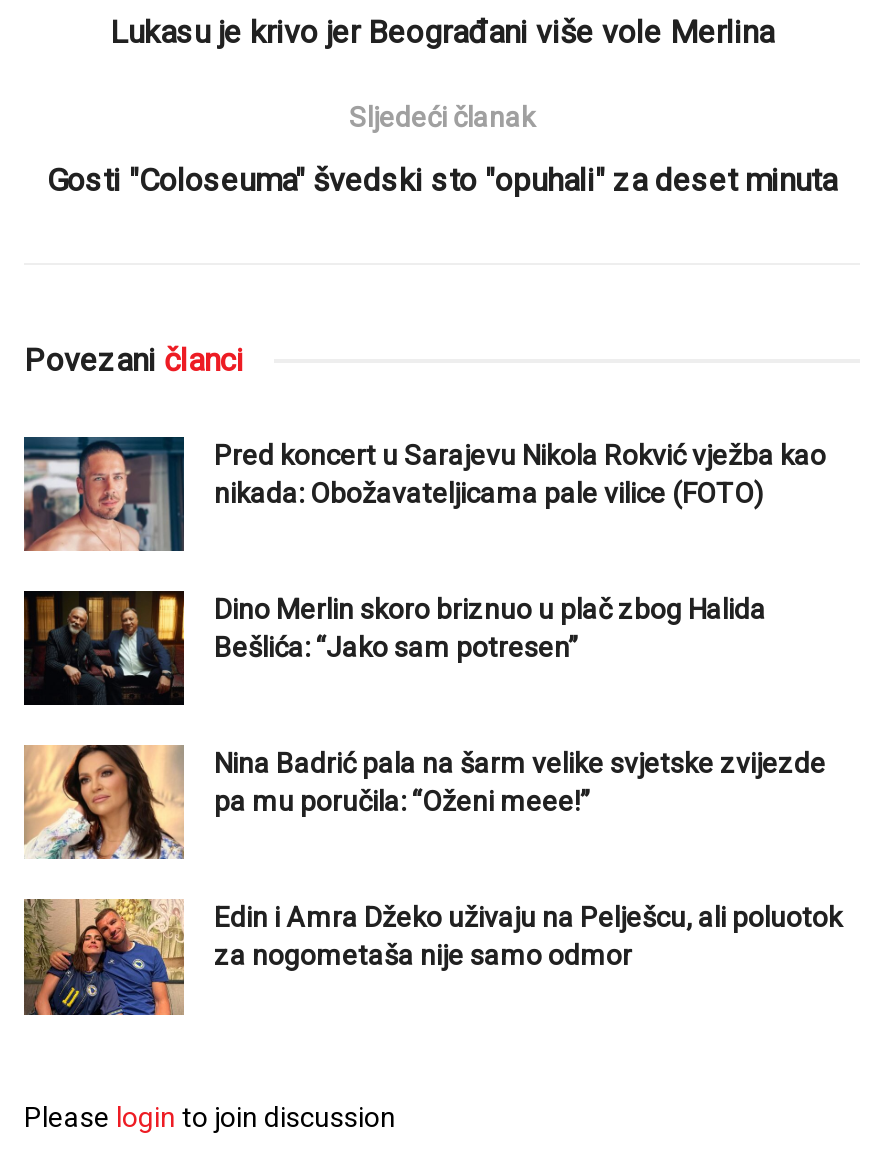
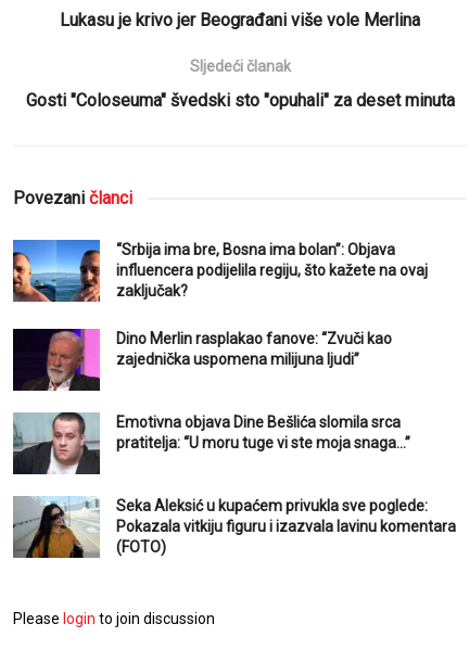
- [image]
- Pred koncert u Sarajevu Nikola Rokvić vježba kao
- nikada: Obožavateljicama pale vilice (FOTO)
+ [image]
+ “Srbija ima bre, Bosna ima bolan”: Objava
+ influencera podijelila regiju, što kažete na ovaj
+ zaključak?

- [image]
- Dino Merlin skoro briznuo u plač zbog Halida
- Bešlića: “Jako sam potresen”
+ [image]
+ Dino Merlin rasplakao fanove: “Zvuči kao
+ zajednička uspomena milijuna ljudi”

- [image]
- Nina Badrić pala na šarm velike svjetske zvijezde
- pa mu poručila: “Oženi meee!”
+ [image]
+ Emotivna objava Dine Bešlića slomila srca
+ pratitelja: “U moru tuge vi ste moja snaga…”

- [image]
- Edin i Amra Džeko uživaju na Pelješcu, ali poluotok
- za nogometaša nije samo odmor
+ [image]
+ Seka Aleksić u kupaćem privukla sve poglede:
+ Pokazala vitkiju figuru i izazvala lavinu komentara
+ (FOTO)
